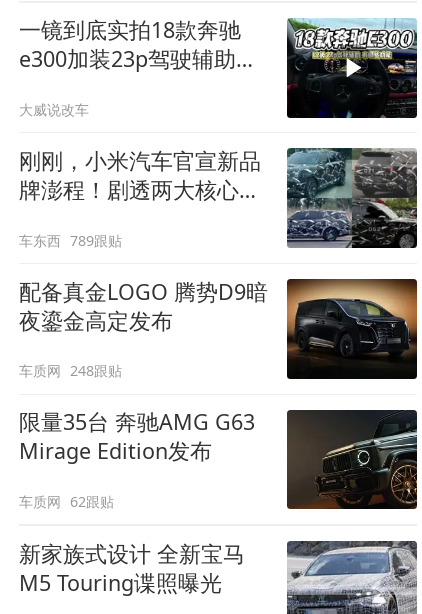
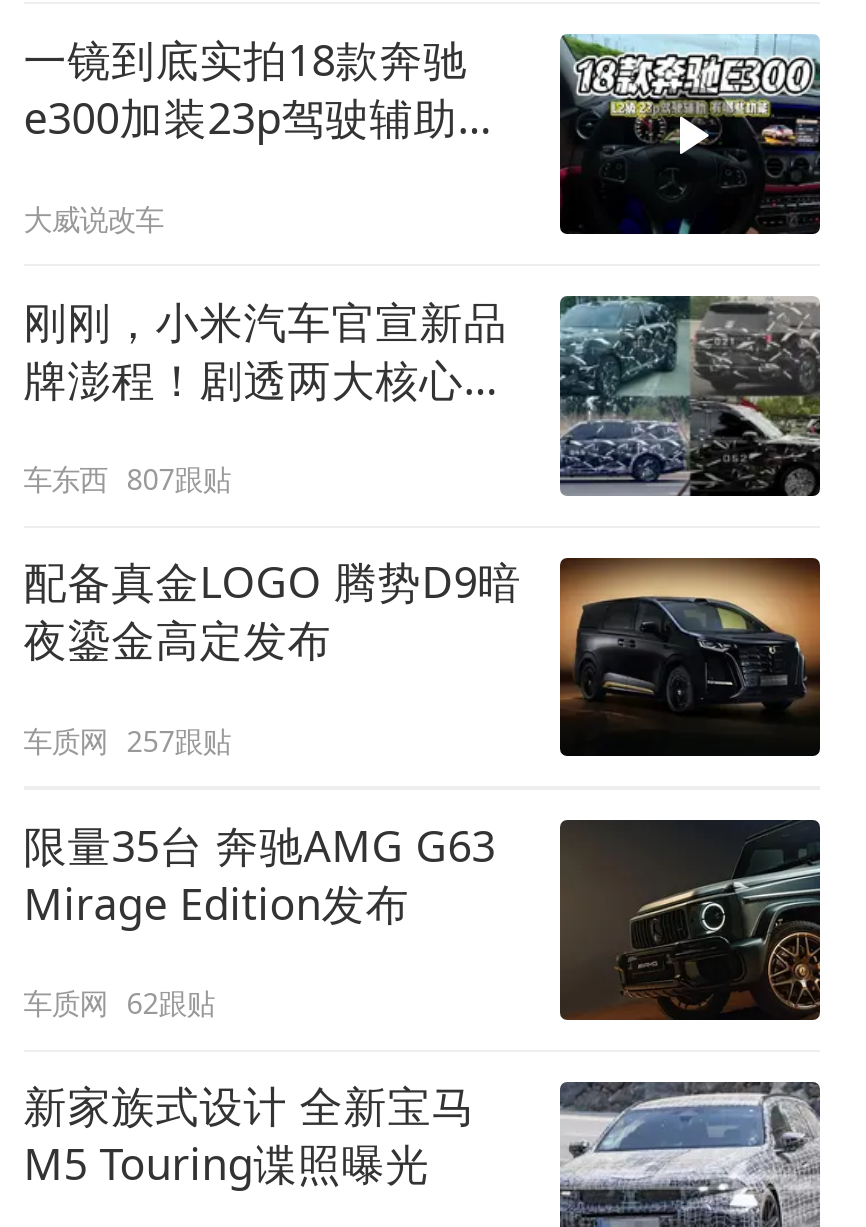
- 车东西 789跟贴
+ 车东西 807跟贴

- 车质网 248跟贴
+ 车质网 257跟贴
